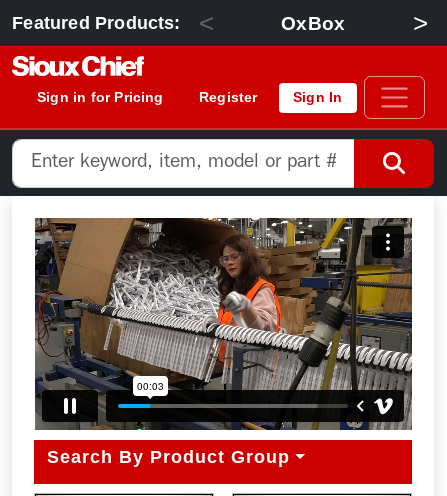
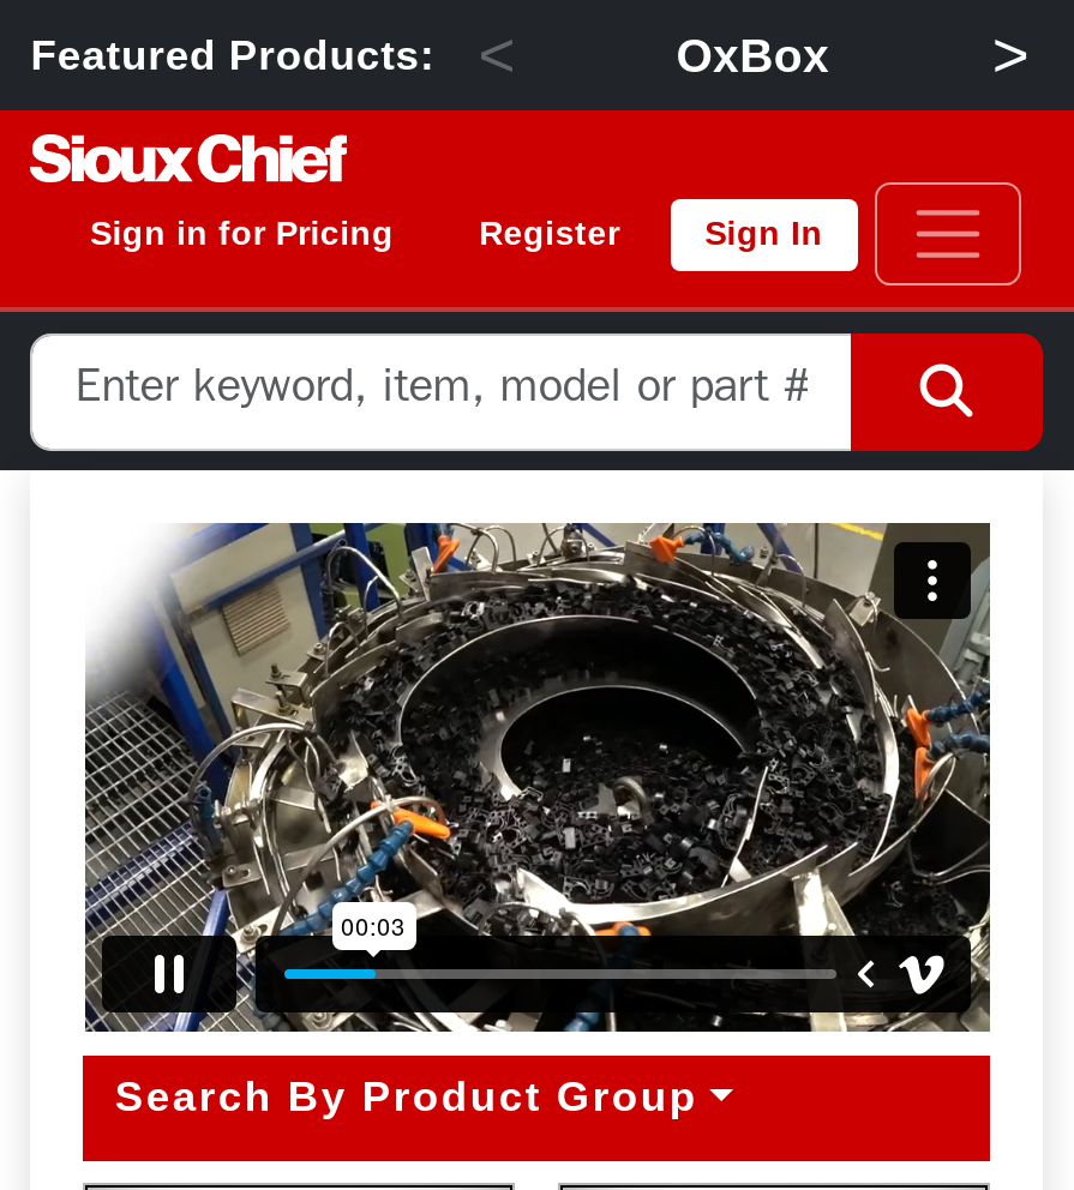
- [image]
+ [image]
